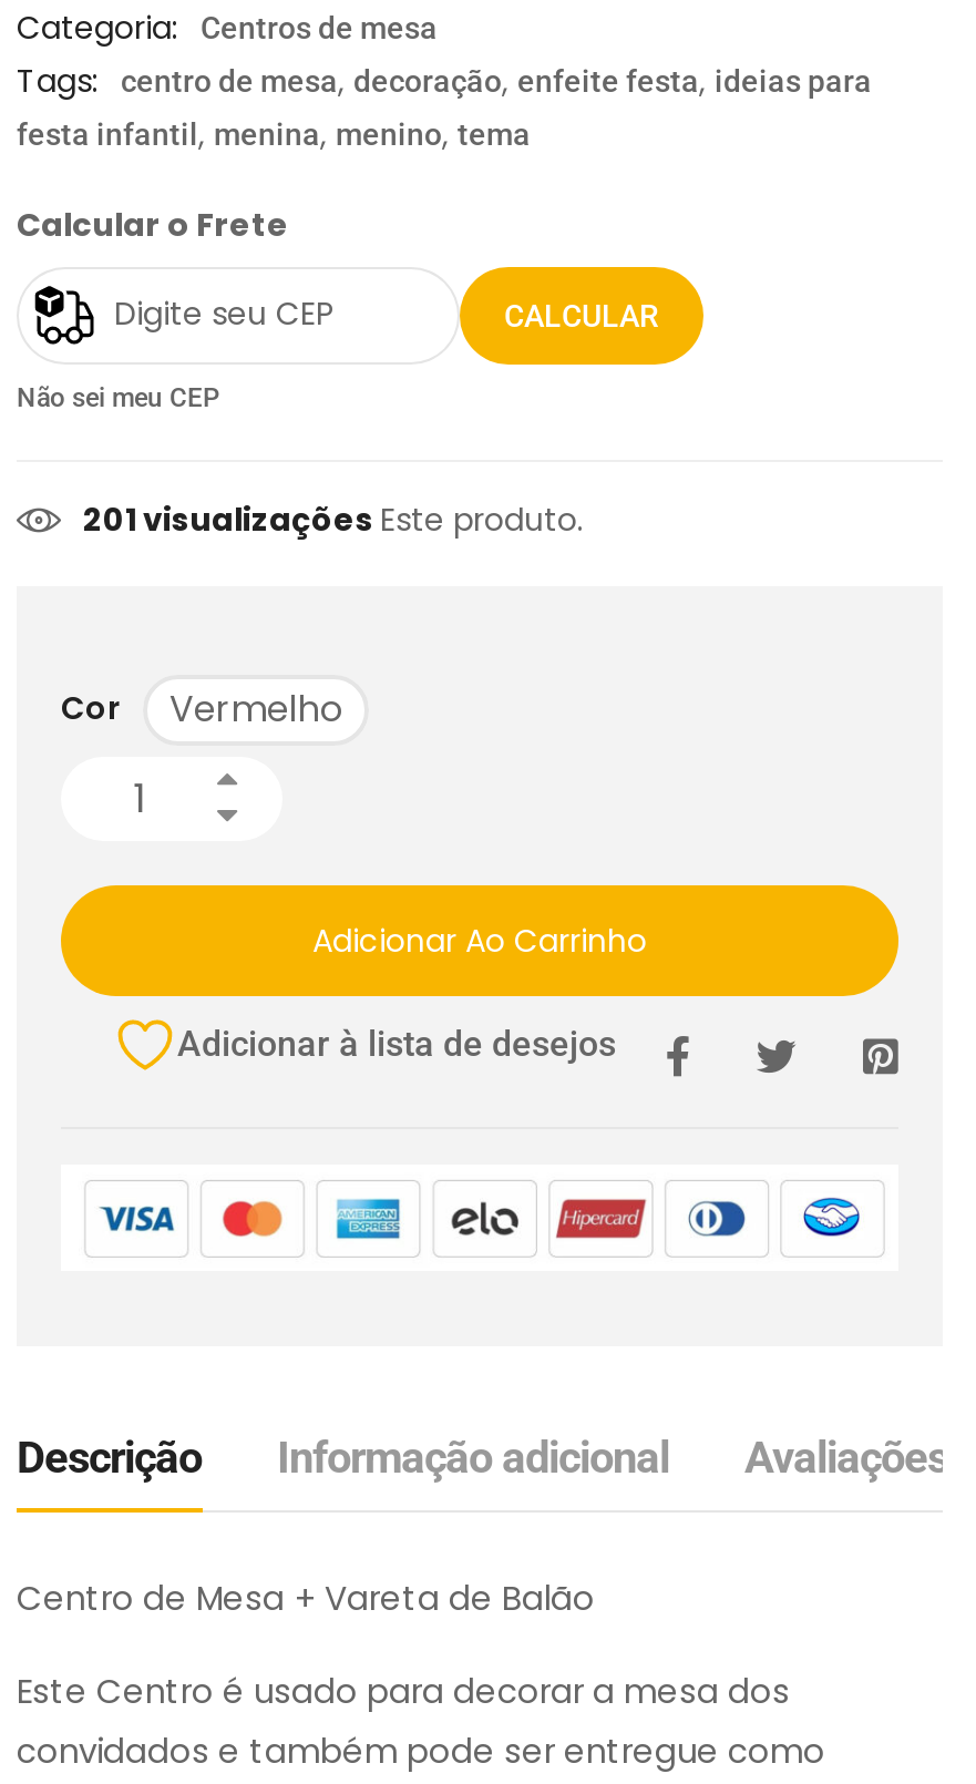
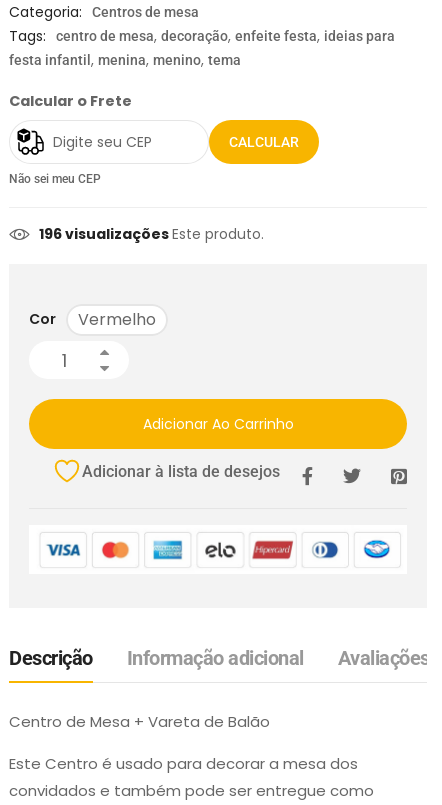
- 201 visualizações Este produto.
+ 196 visualizações Este produto.
